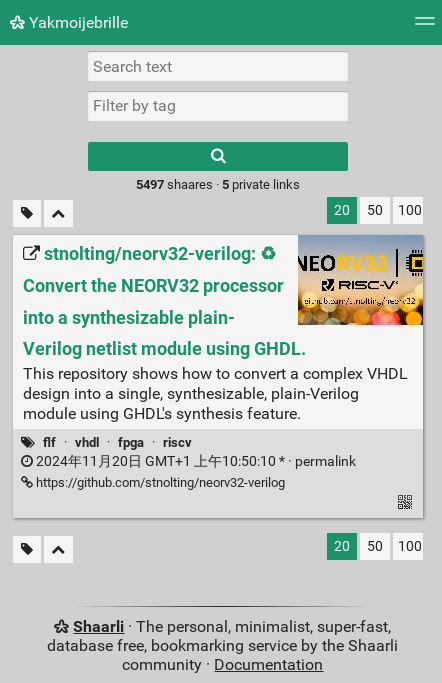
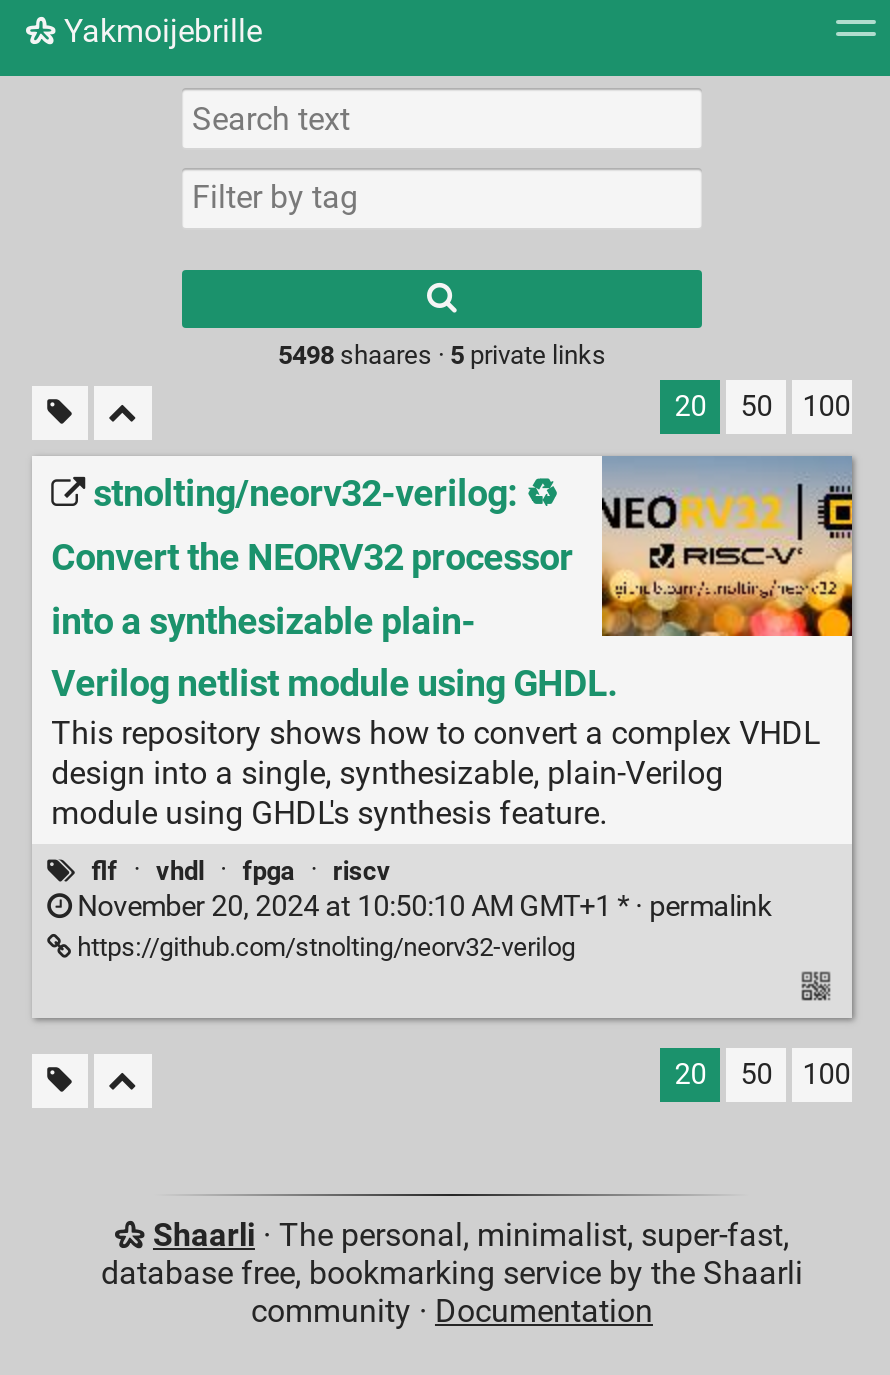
- 5497 shaares · 5 private links
+ 5498 shaares · 5 private links

- 2024年11月20日 GMT+1 上午10:50:10 * · permalink
+ November 20, 2024 at 10:50:10 AM GMT+1 * · permalink
